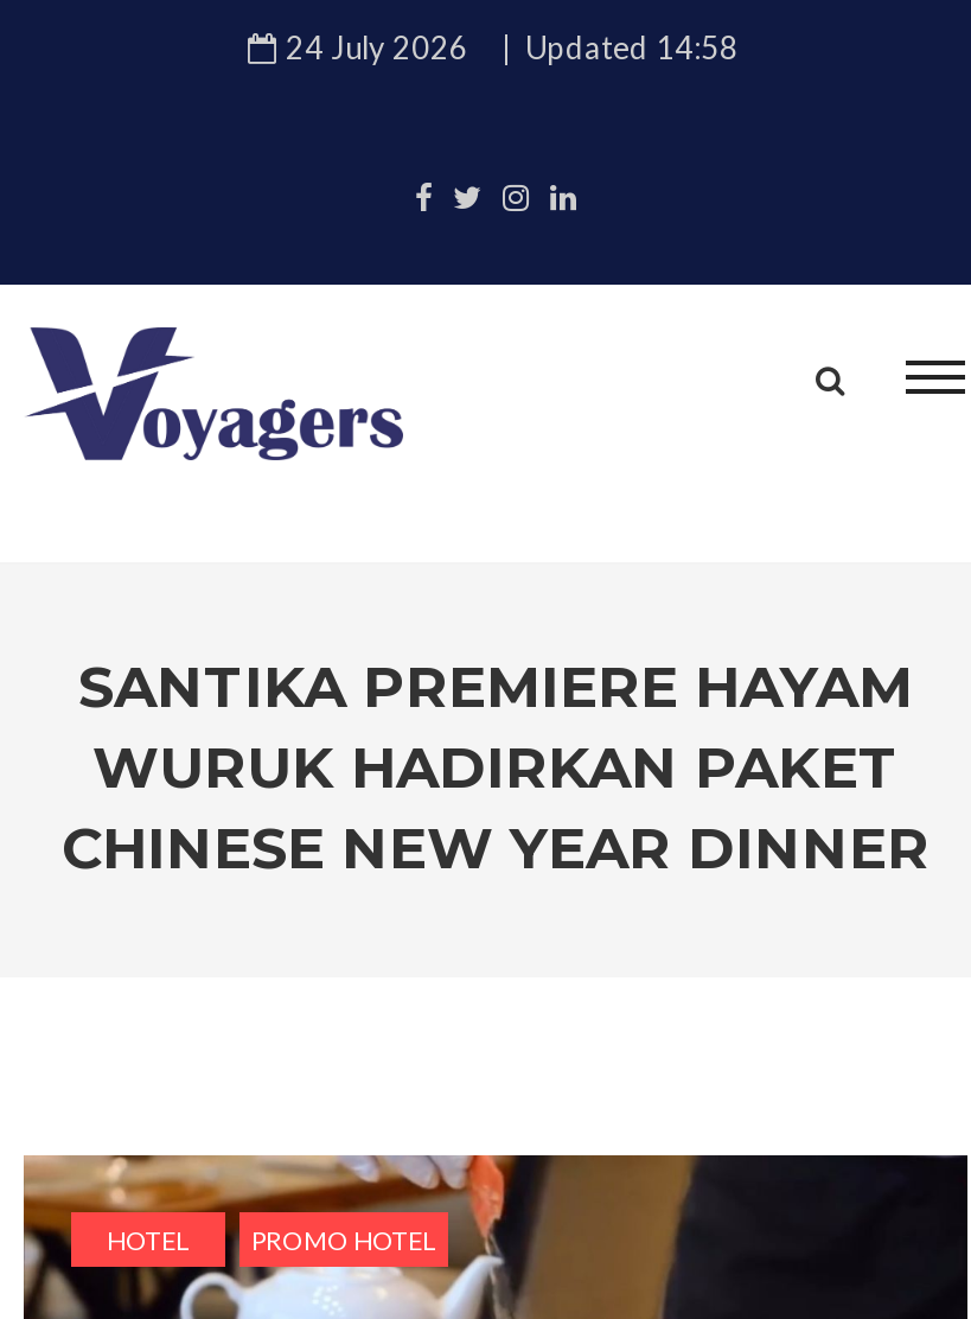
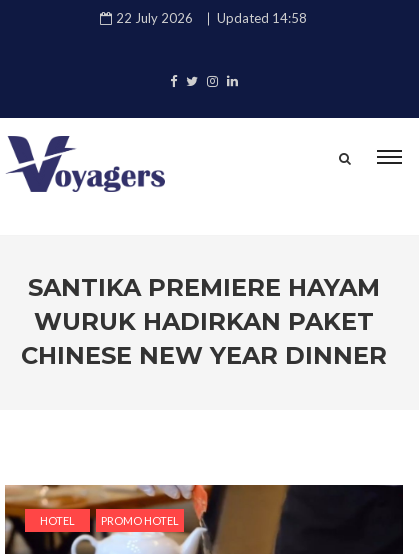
- 24 July 2026 Updated 14:58
+ 22 July 2026 Updated 14:58
